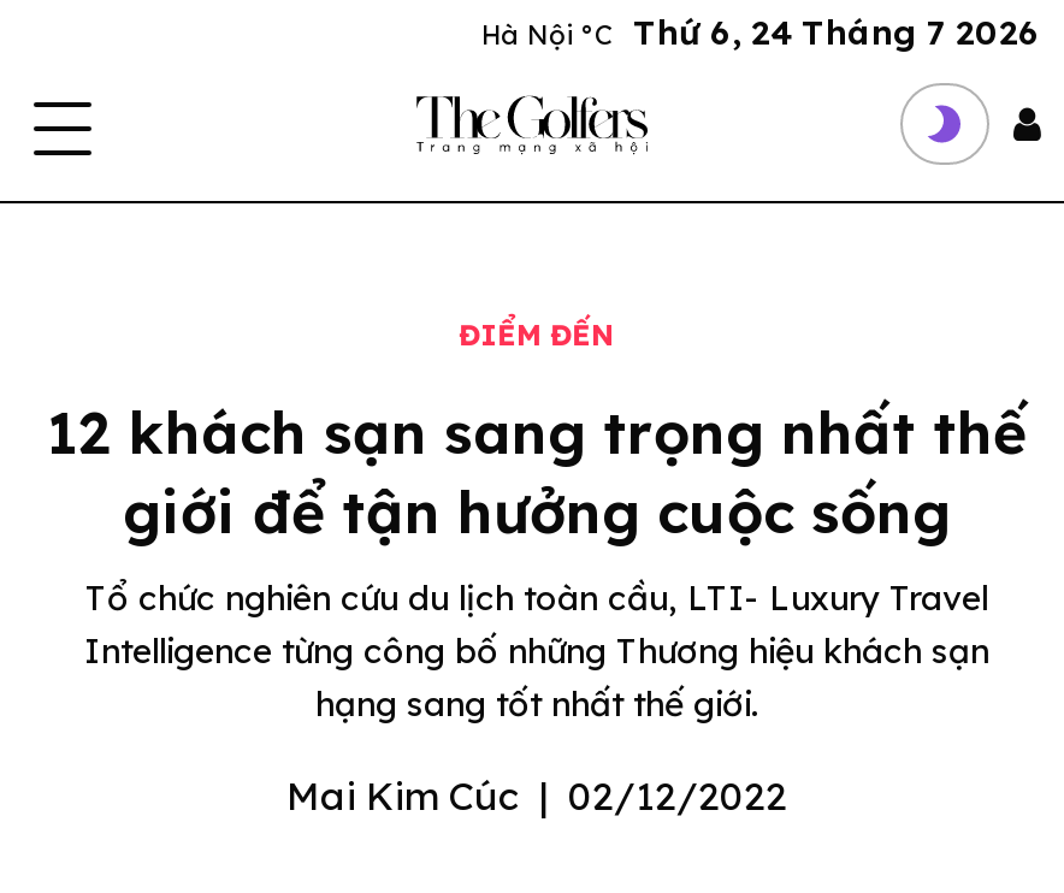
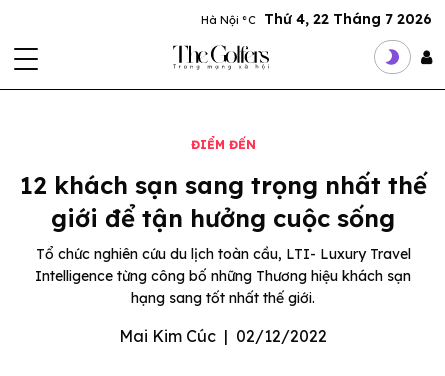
- Hà Nội °C Thứ 6, 24 Tháng 7 2026
+ Hà Nội °C Thứ 4, 22 Tháng 7 2026
